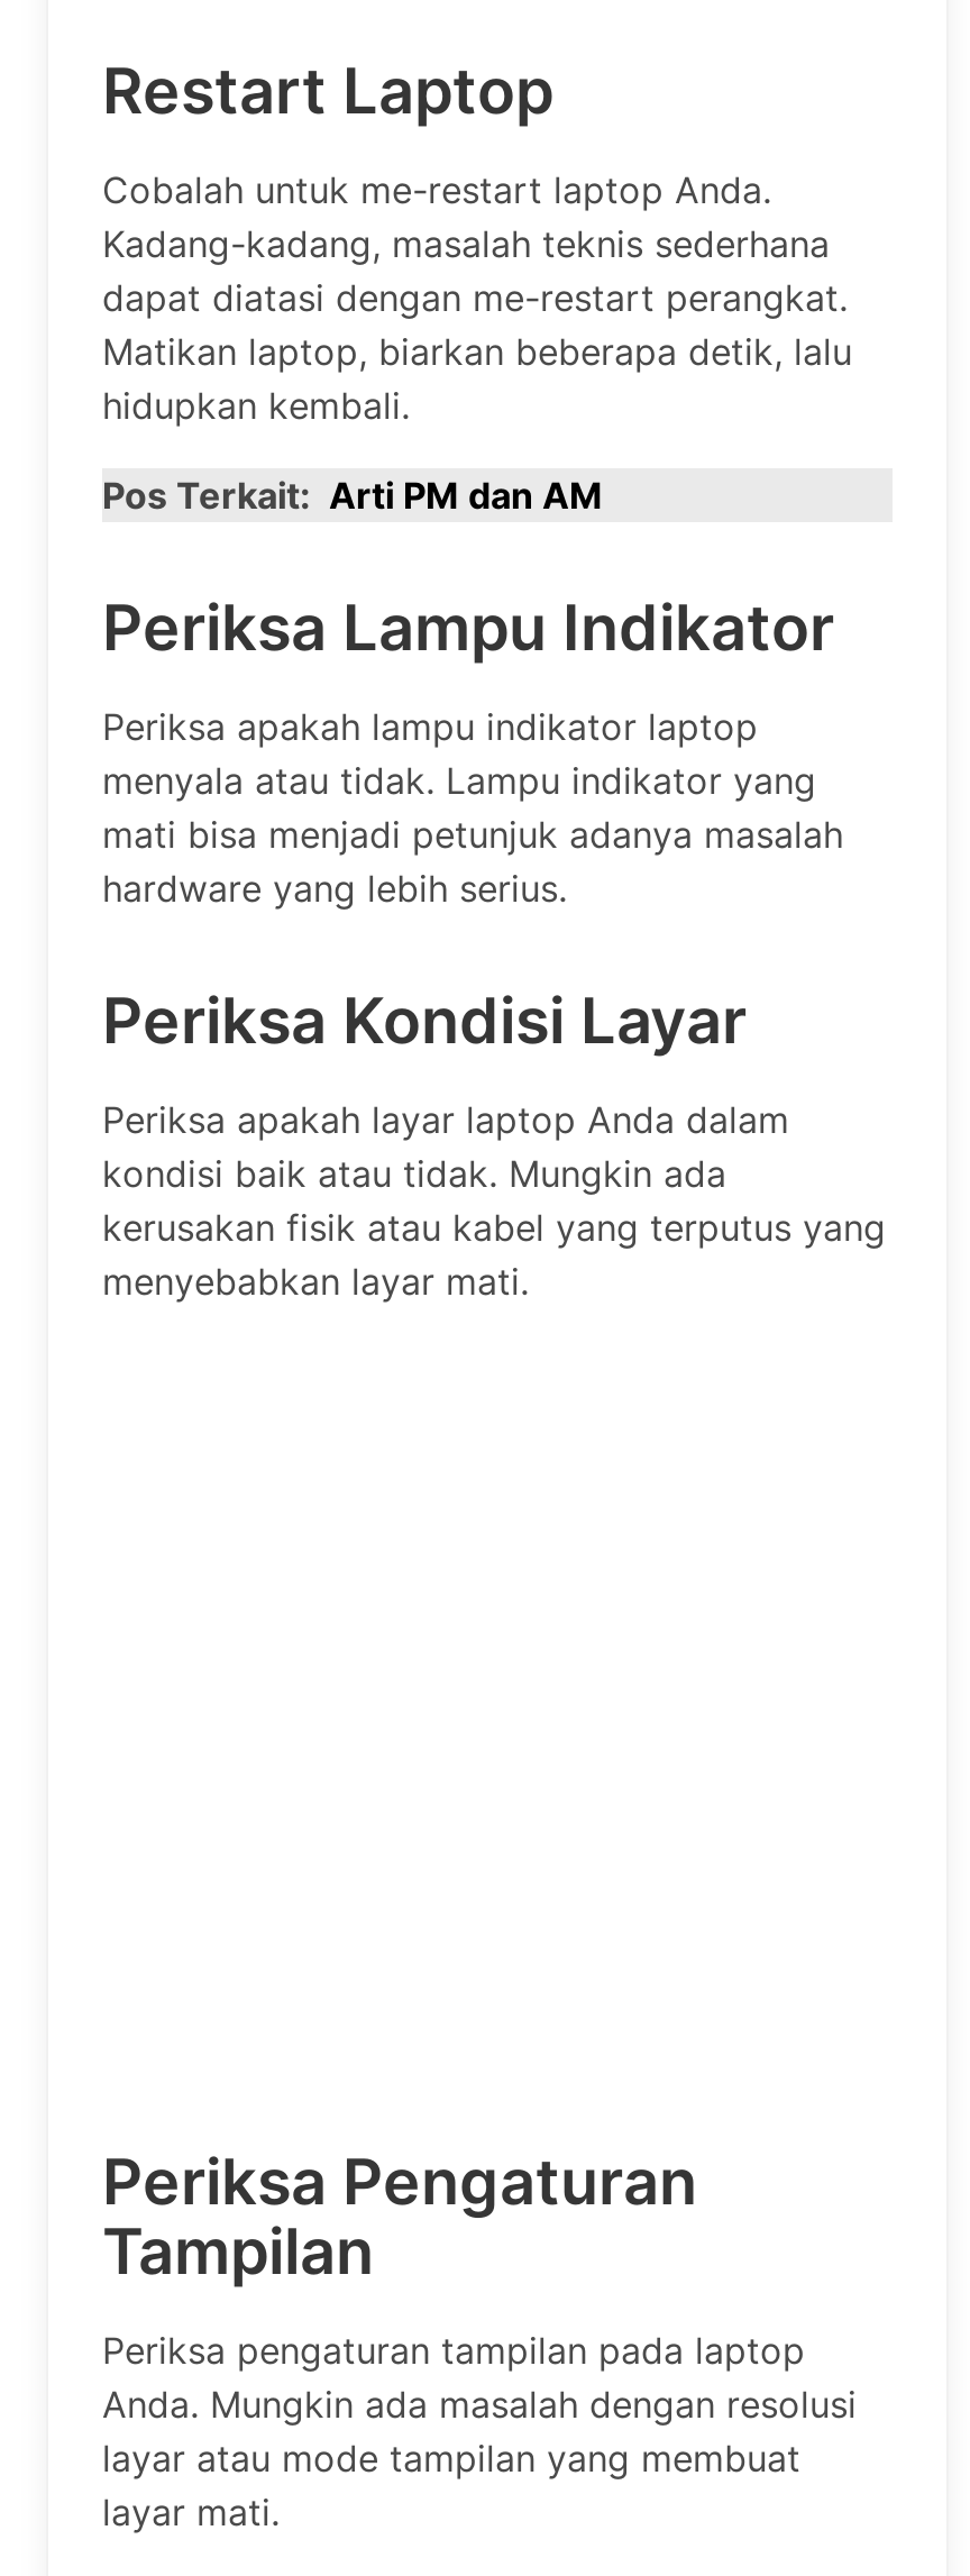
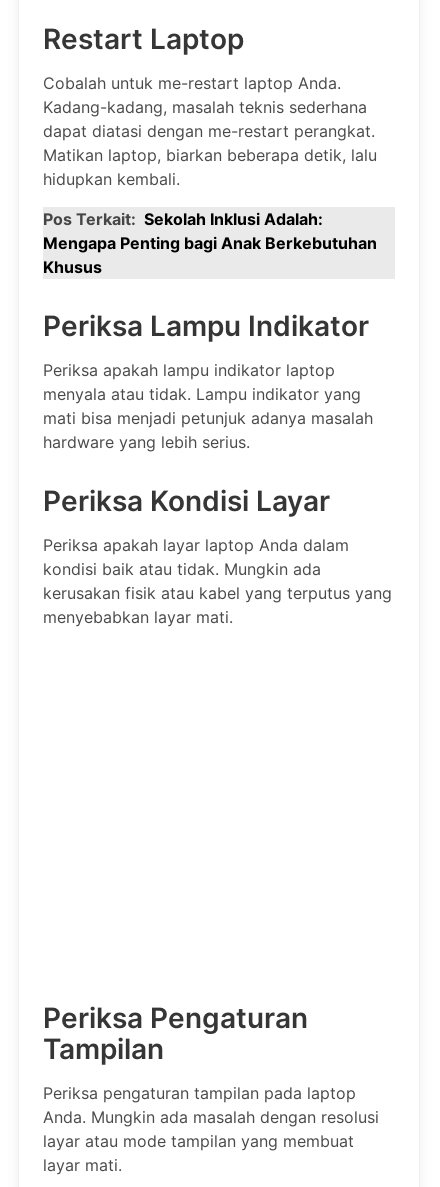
- Pos Terkait: Arti PM dan AM
+ Pos Terkait: Sekolah Inklusi Adalah:
+ Mengapa Penting bagi Anak Berkebutuhan
+ Khusus
